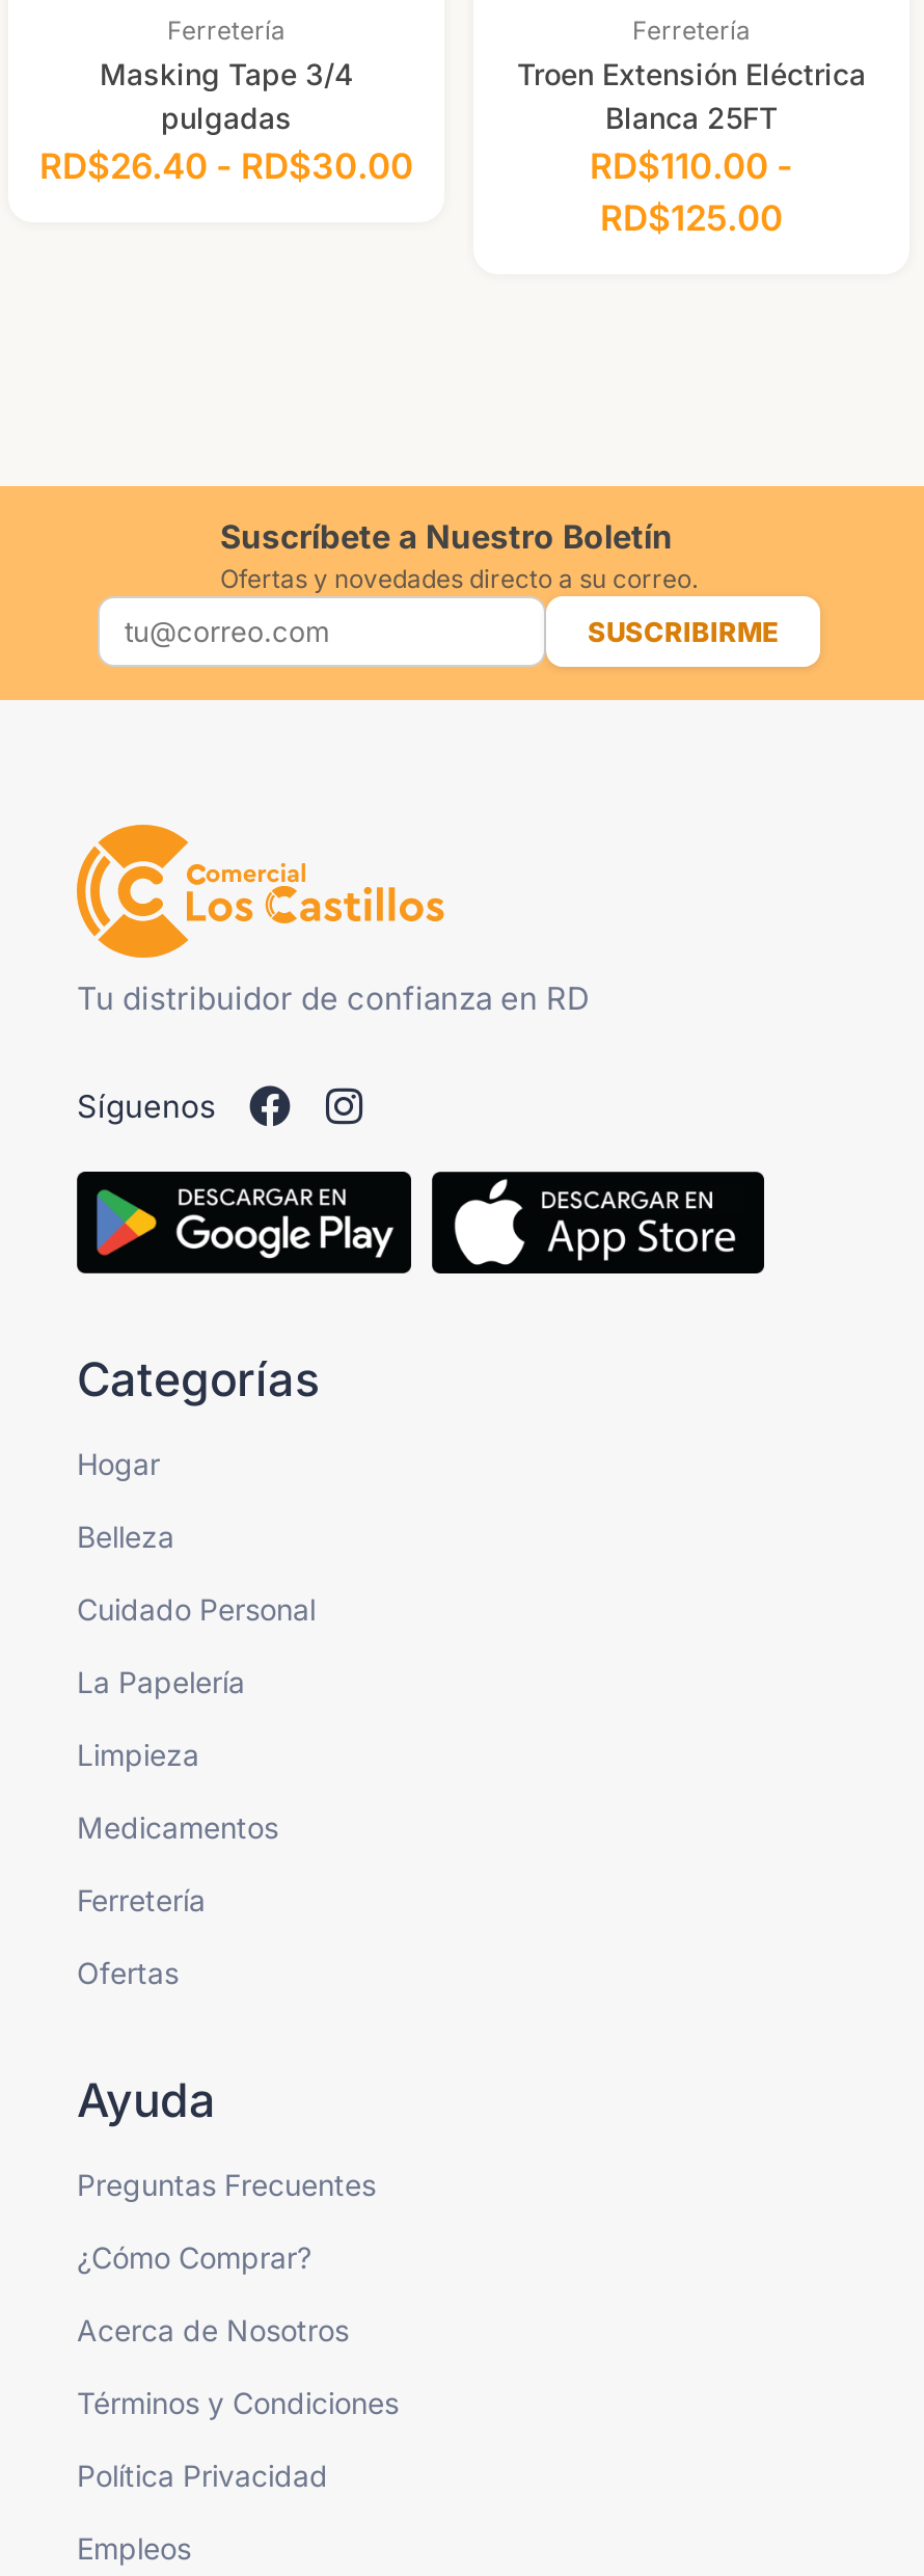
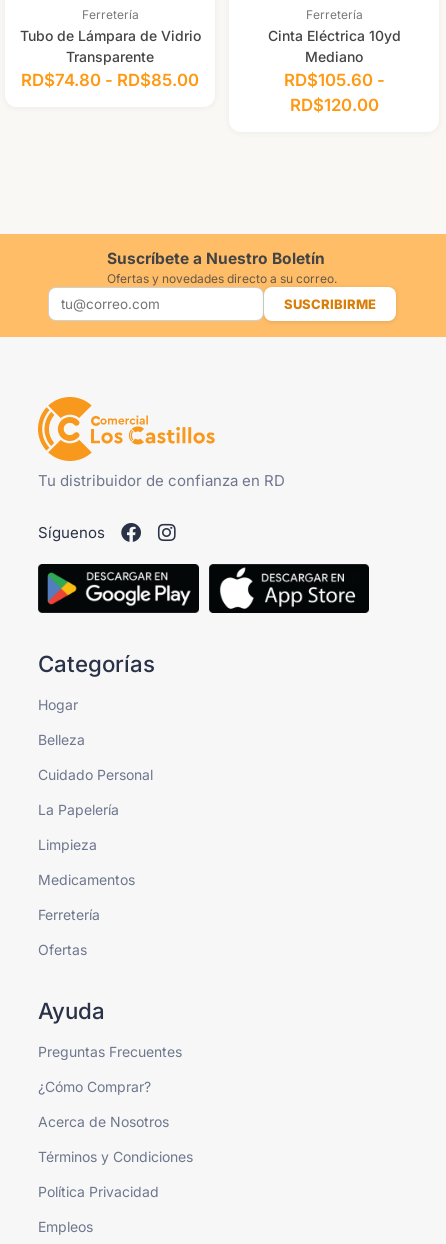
- Masking Tape 3/4
- pulgadas
- RD$26.40 - RD$30.00
+ Tubo de Lámpara de Vidrio
+ Transparente
+ RD$74.80 - RD$85.00

- Troen Extensión Eléctrica
- Blanca 25FT
- RD$110.00 -
- RD$125.00
+ Cinta Eléctrica 10yd
+ Mediano
+ RD$105.60 -
+ RD$120.00
